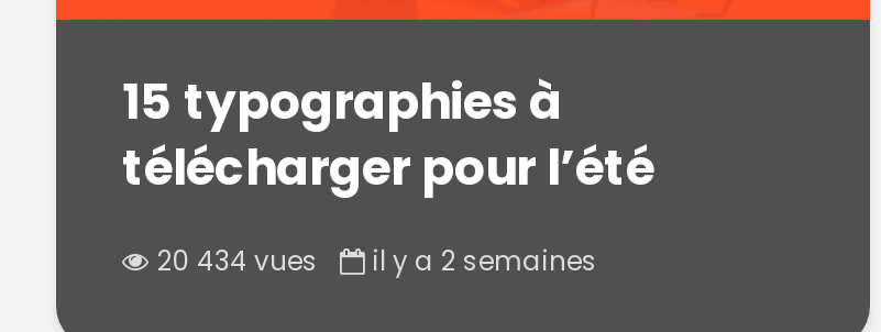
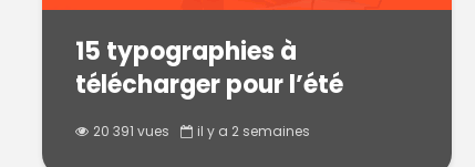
- 20 434 vues il y a 2 semaines
+ 20 391 vues il y a 2 semaines
